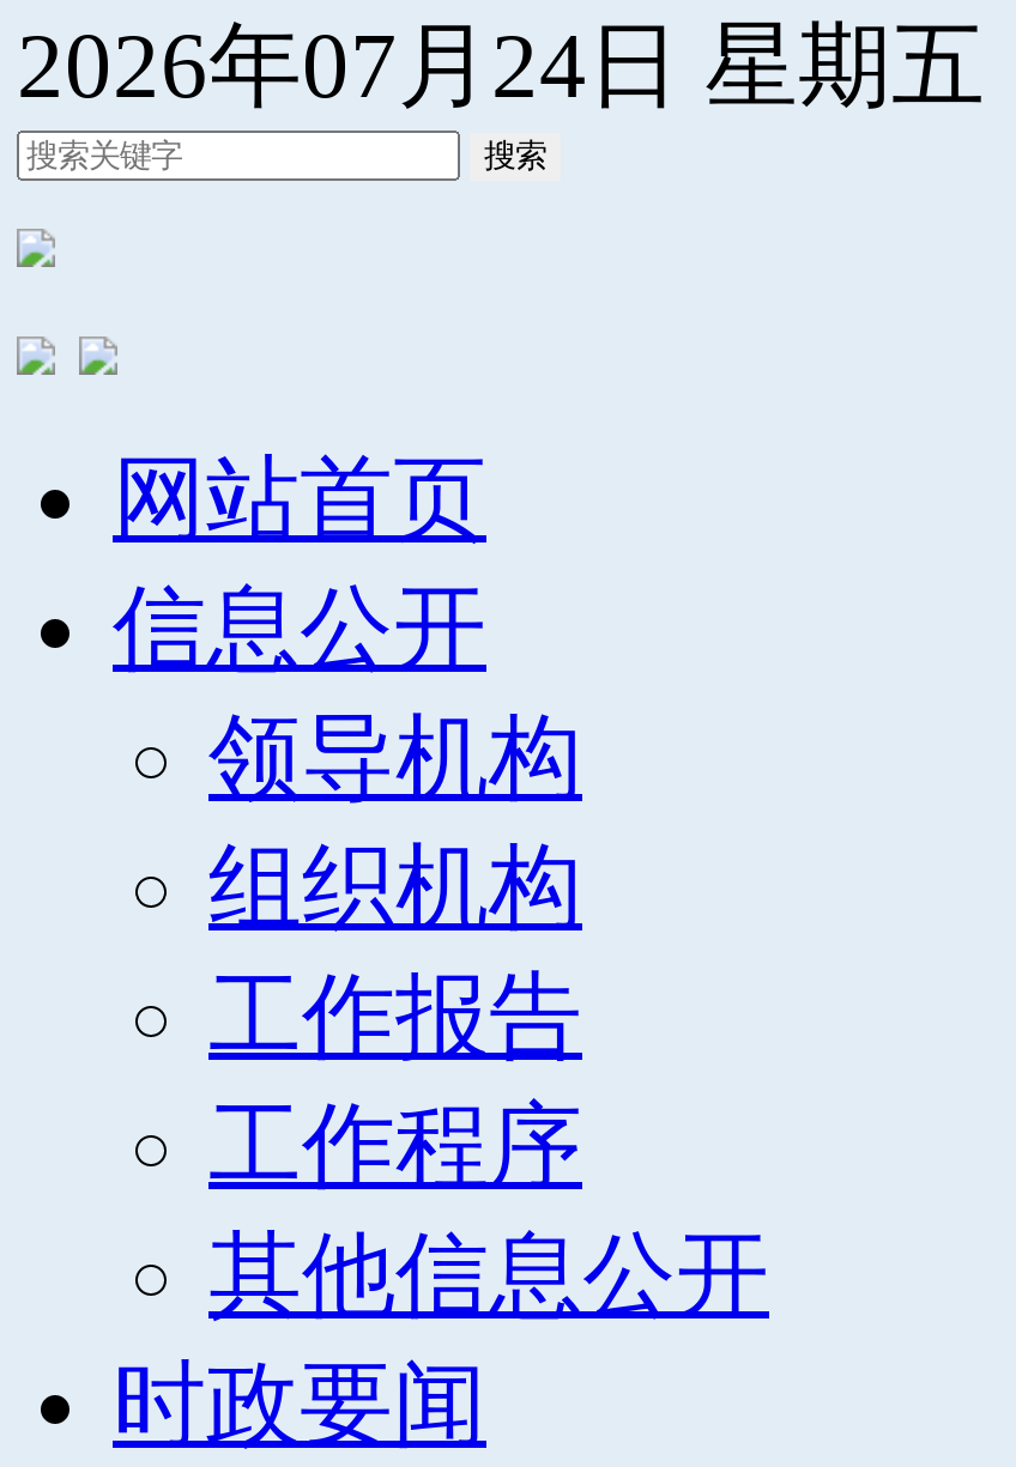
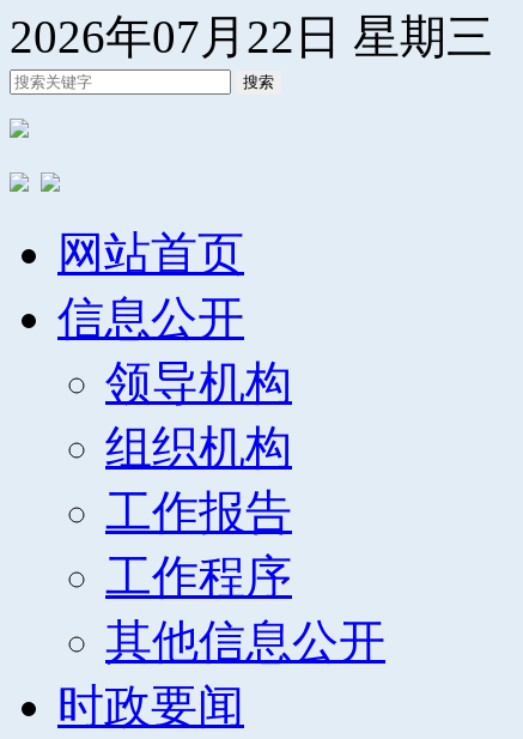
- 2026年07月24日 星期五
+ 2026年07月22日 星期三
